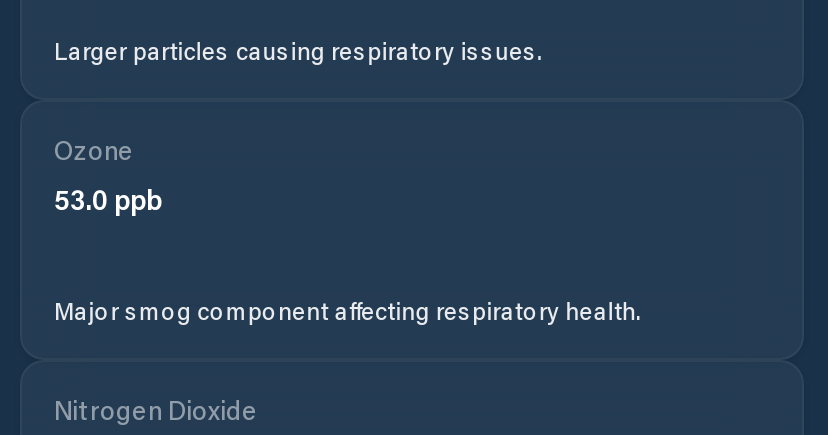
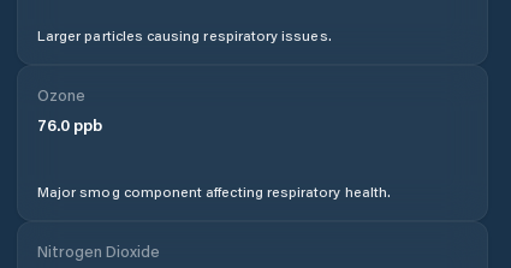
- 53.0 ppb
+ 76.0 ppb
